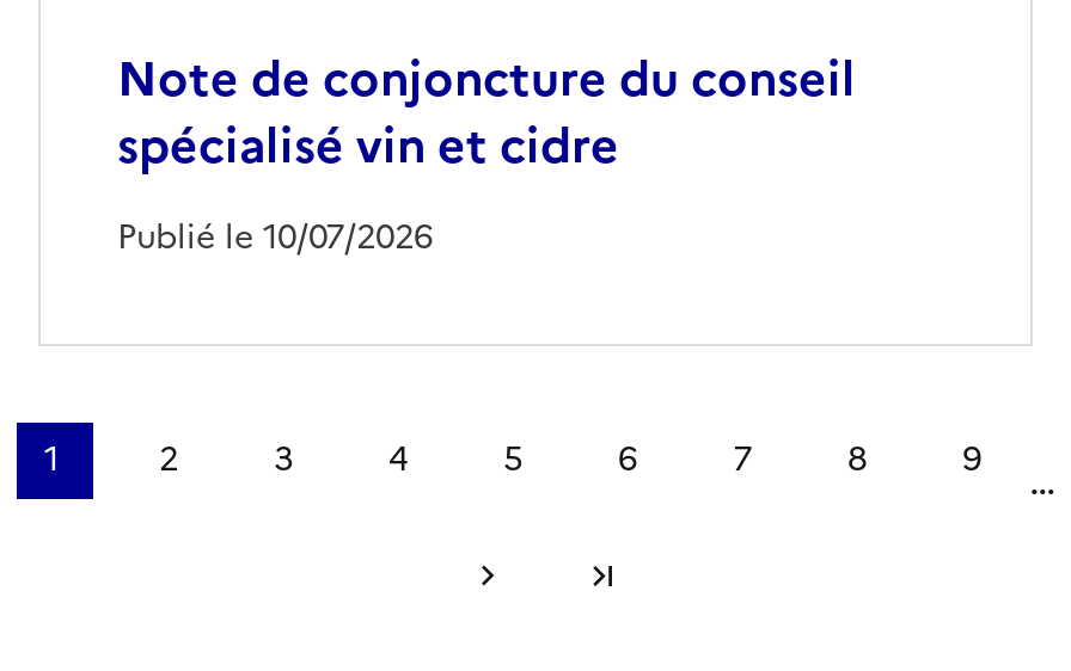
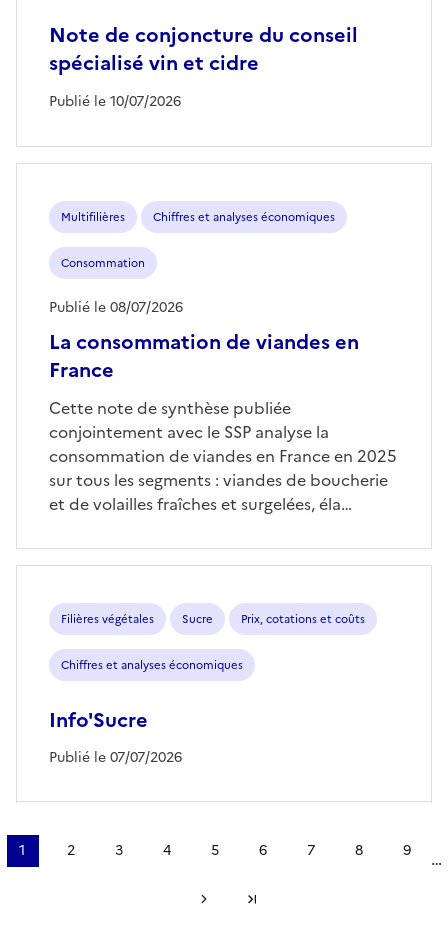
+ Multifilières
+ Chiffres et analyses économiques
+ Consommation
+ La consommation de viandes en
+ France

+ Publié le 08/07/2026

+ Cette note de synthèse publiée
+ conjointement avec le SSP analyse la
+ consommation de viandes en France en 2025
+ sur tous les segments : viandes de boucherie
+ et de volailles fraîches et surgelées, éla…

+ Filières végétales
+ Sucre
+ Prix, cotations et coûts
+ Chiffres et analyses économiques
+ Info'Sucre
+ Publié le 07/07/2026
